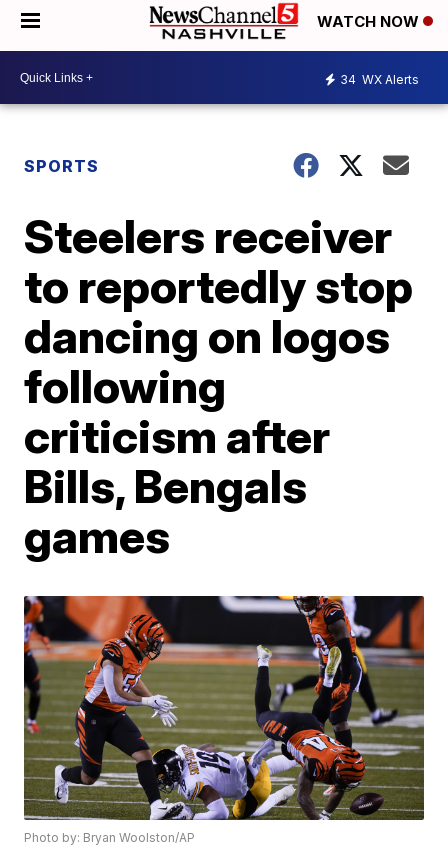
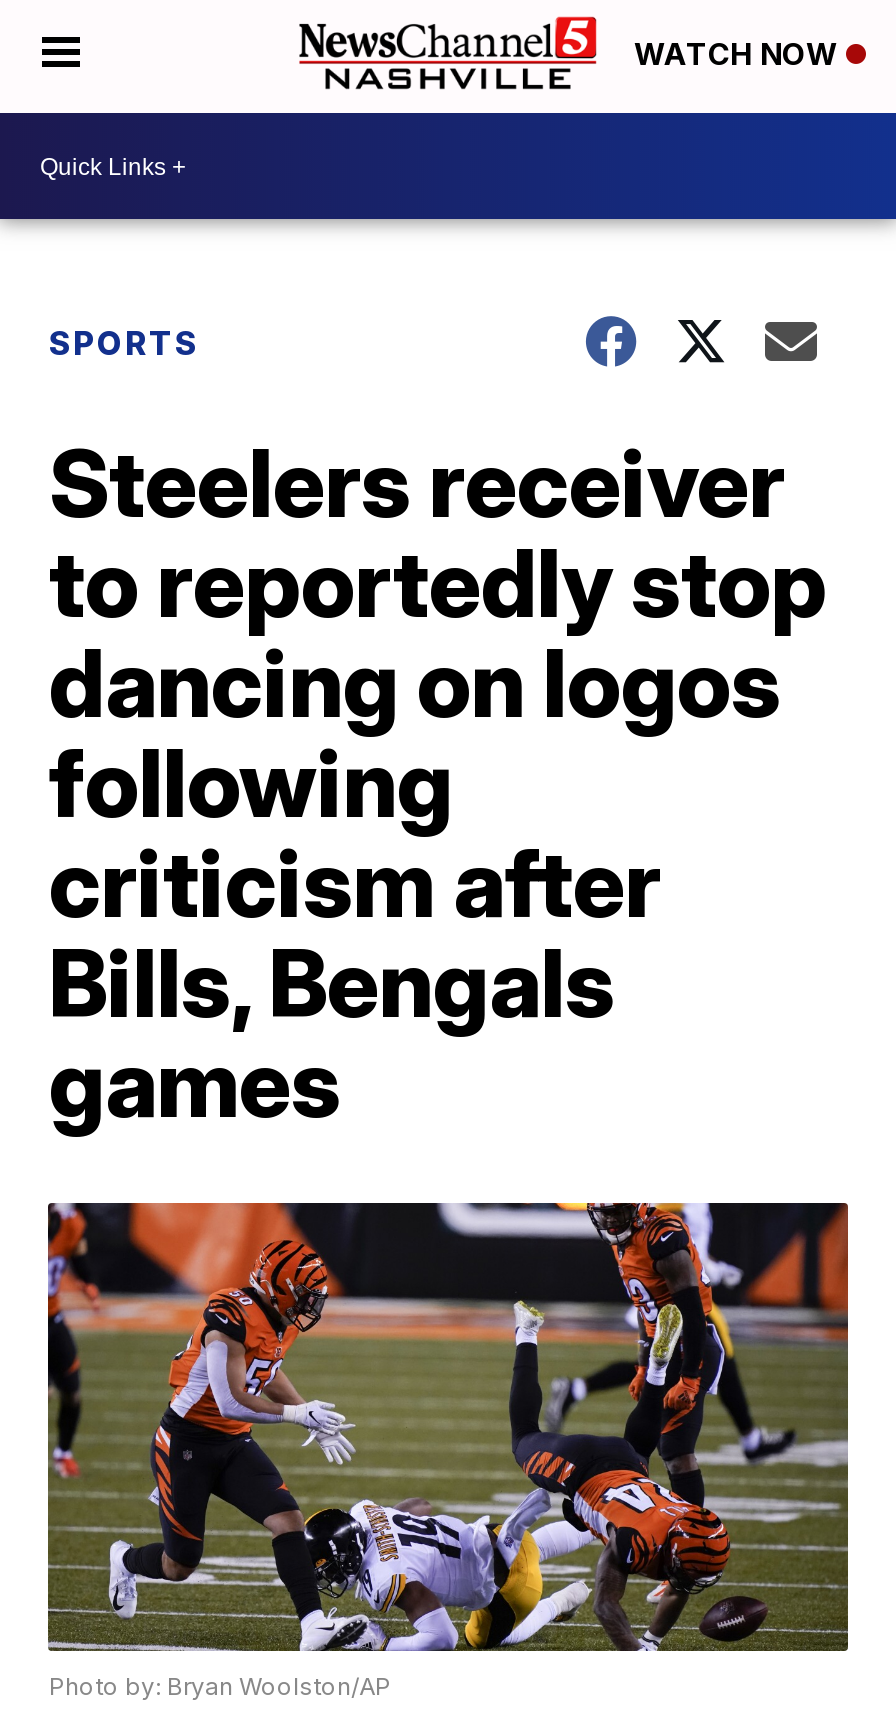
- 34 WX Alerts
